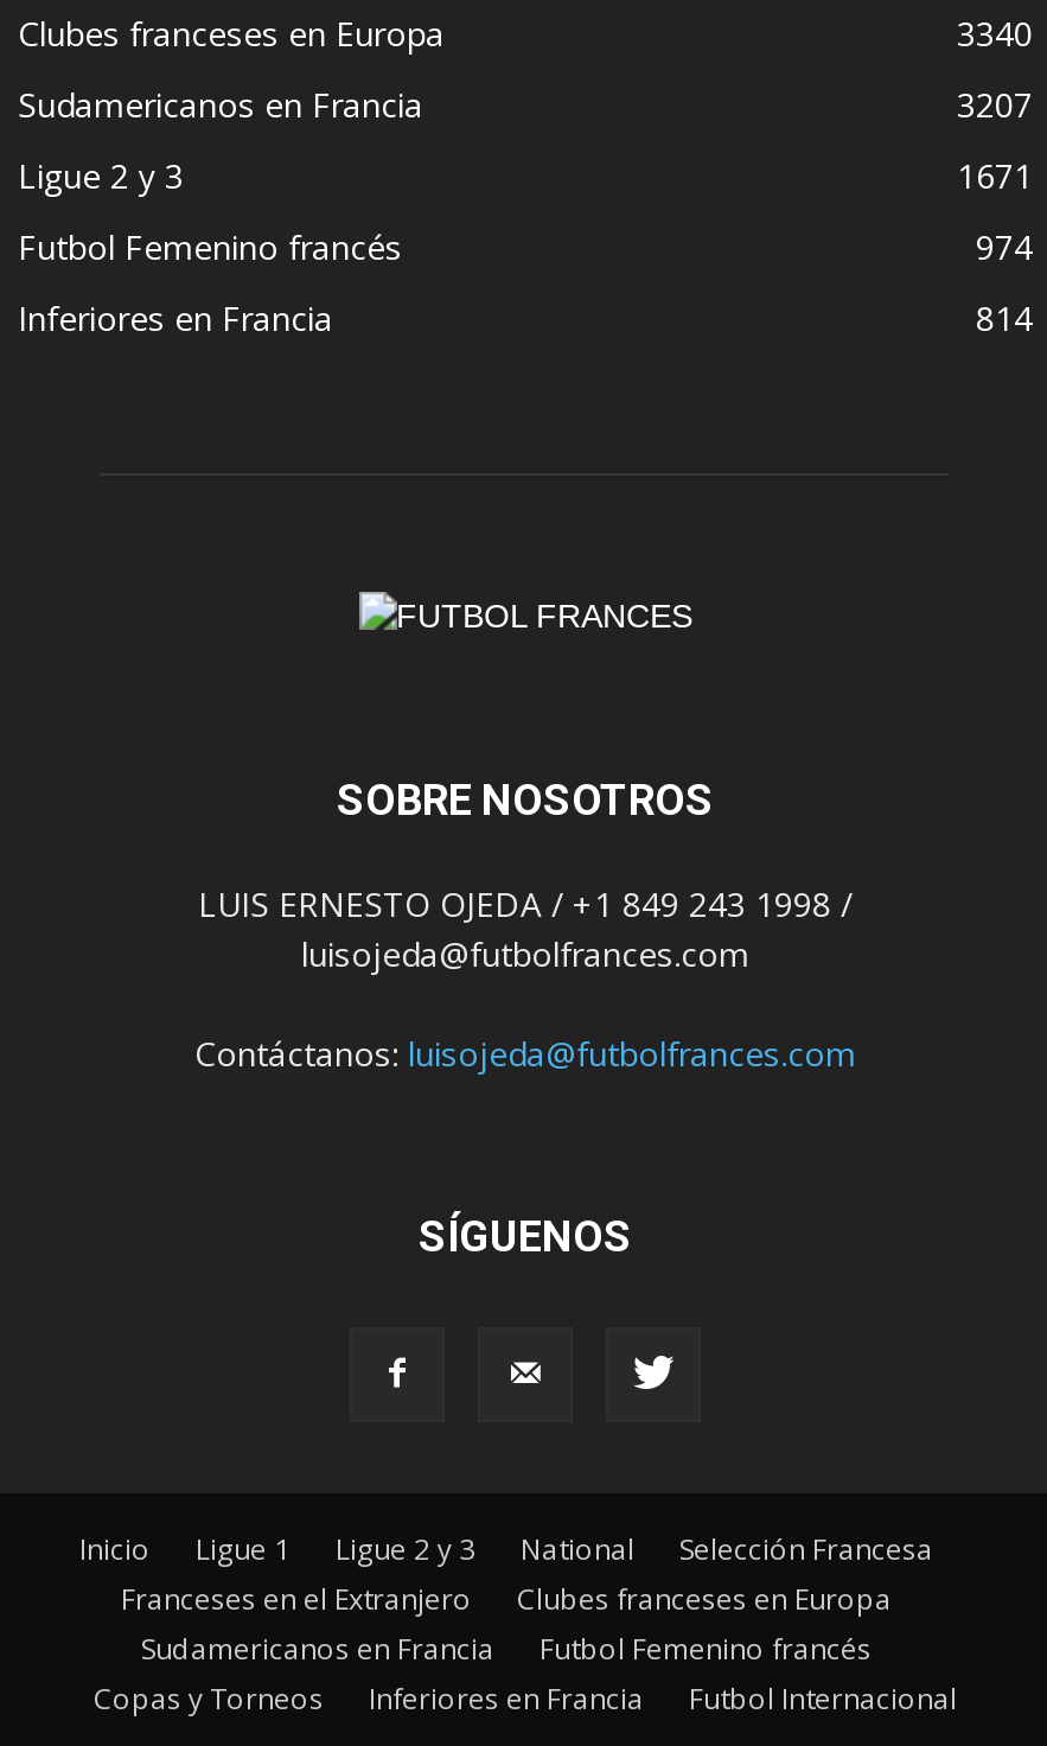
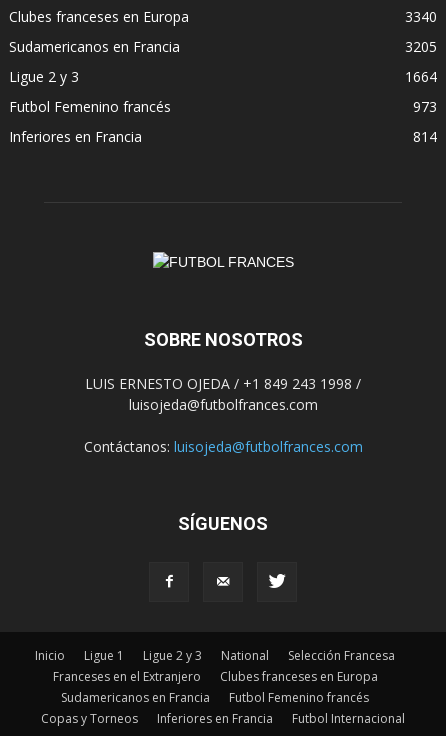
- 3207
+ 3205

- 1671
+ 1664

- 974
+ 973
